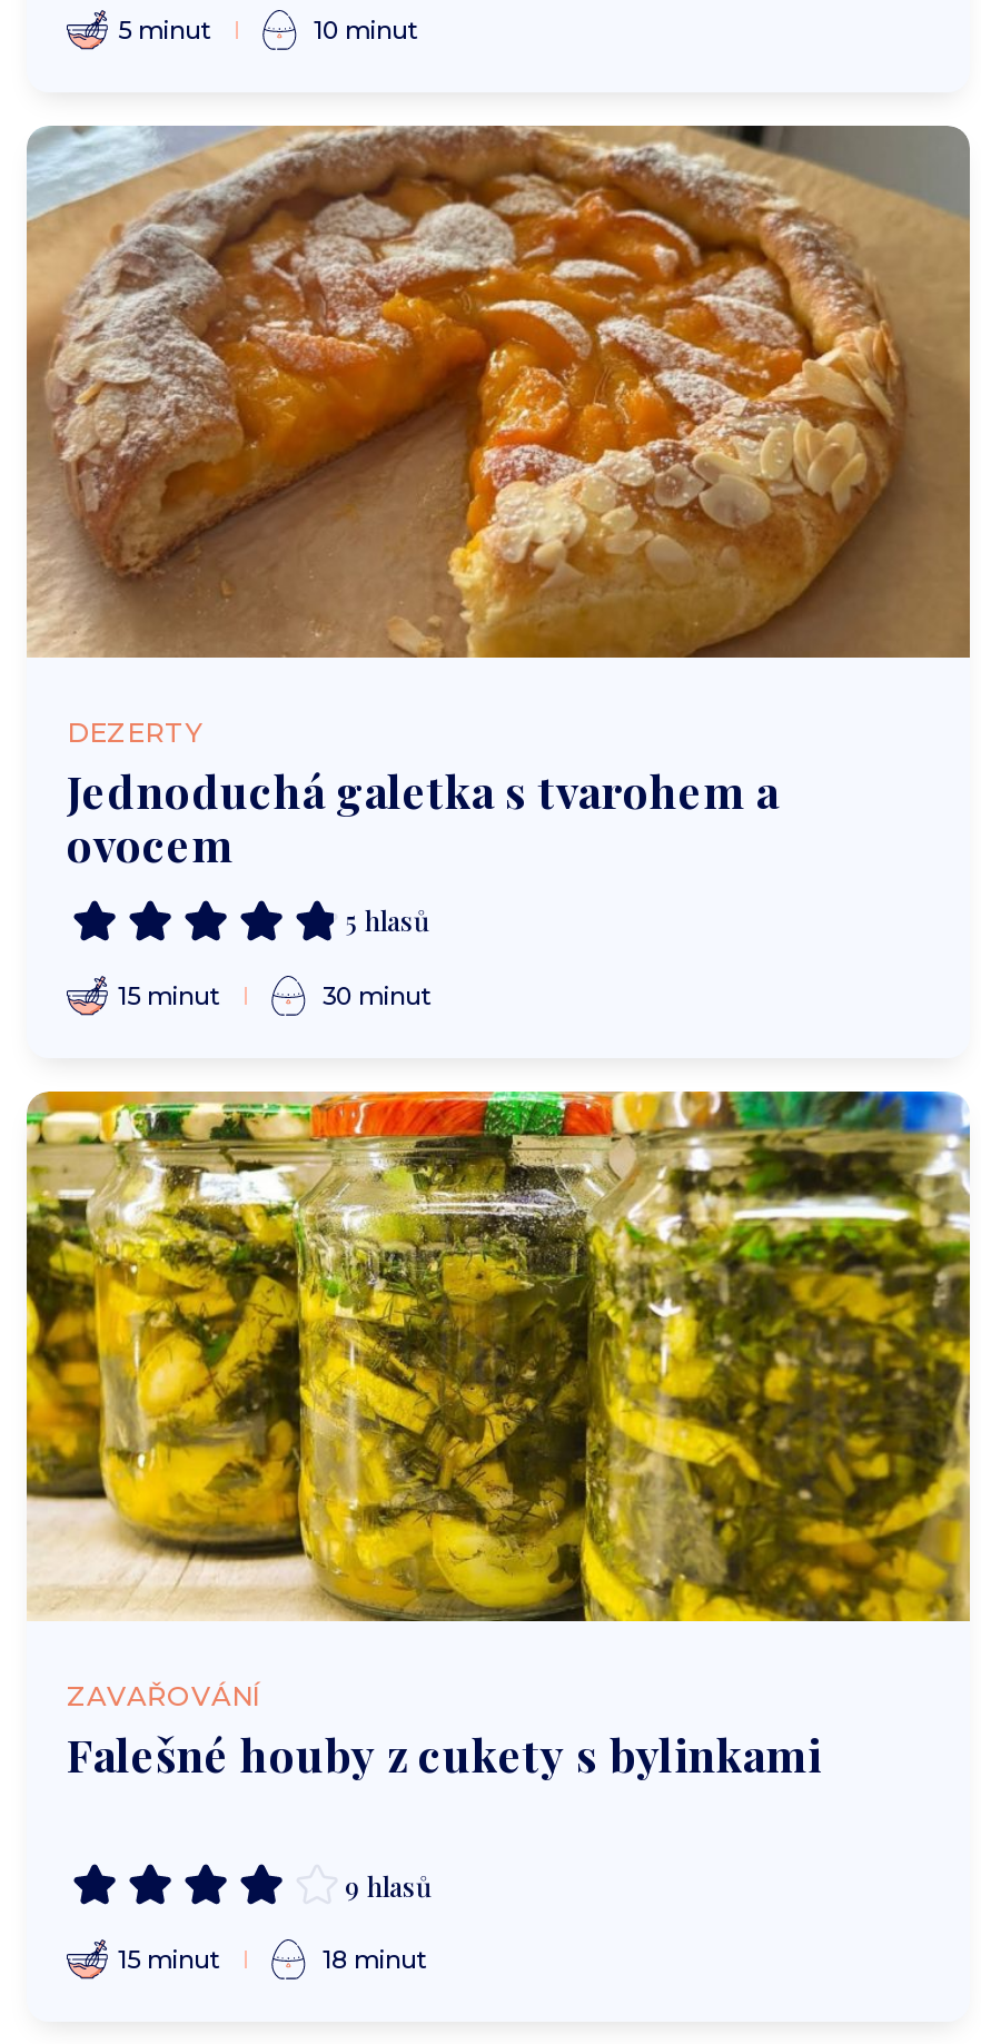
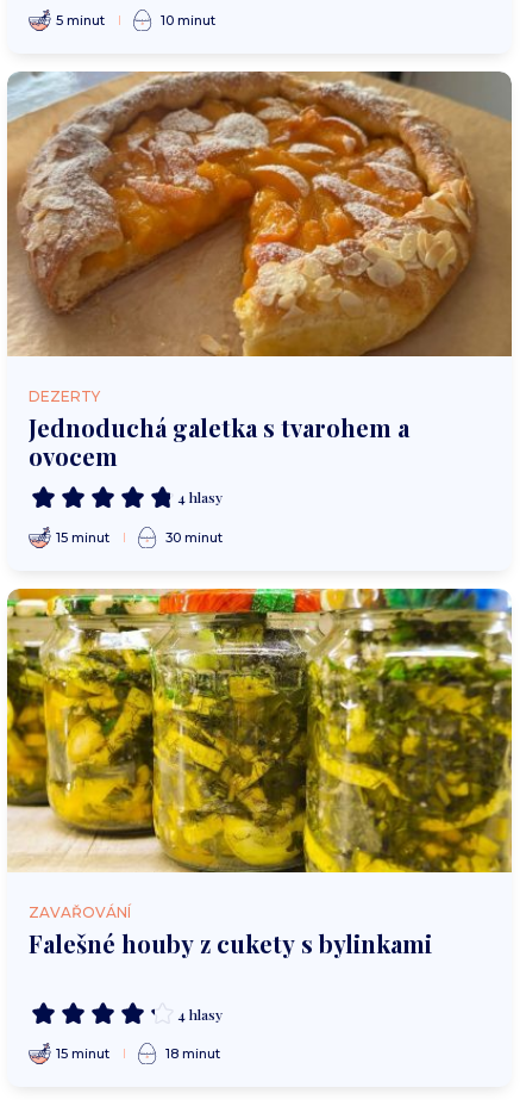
- 5 hlasů
+ 4 hlasy

- 9 hlasů
+ 4 hlasy
